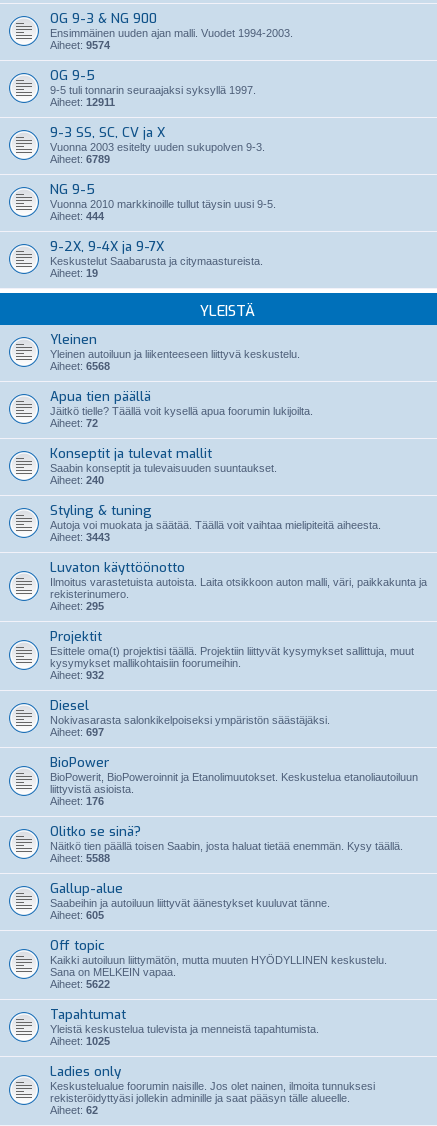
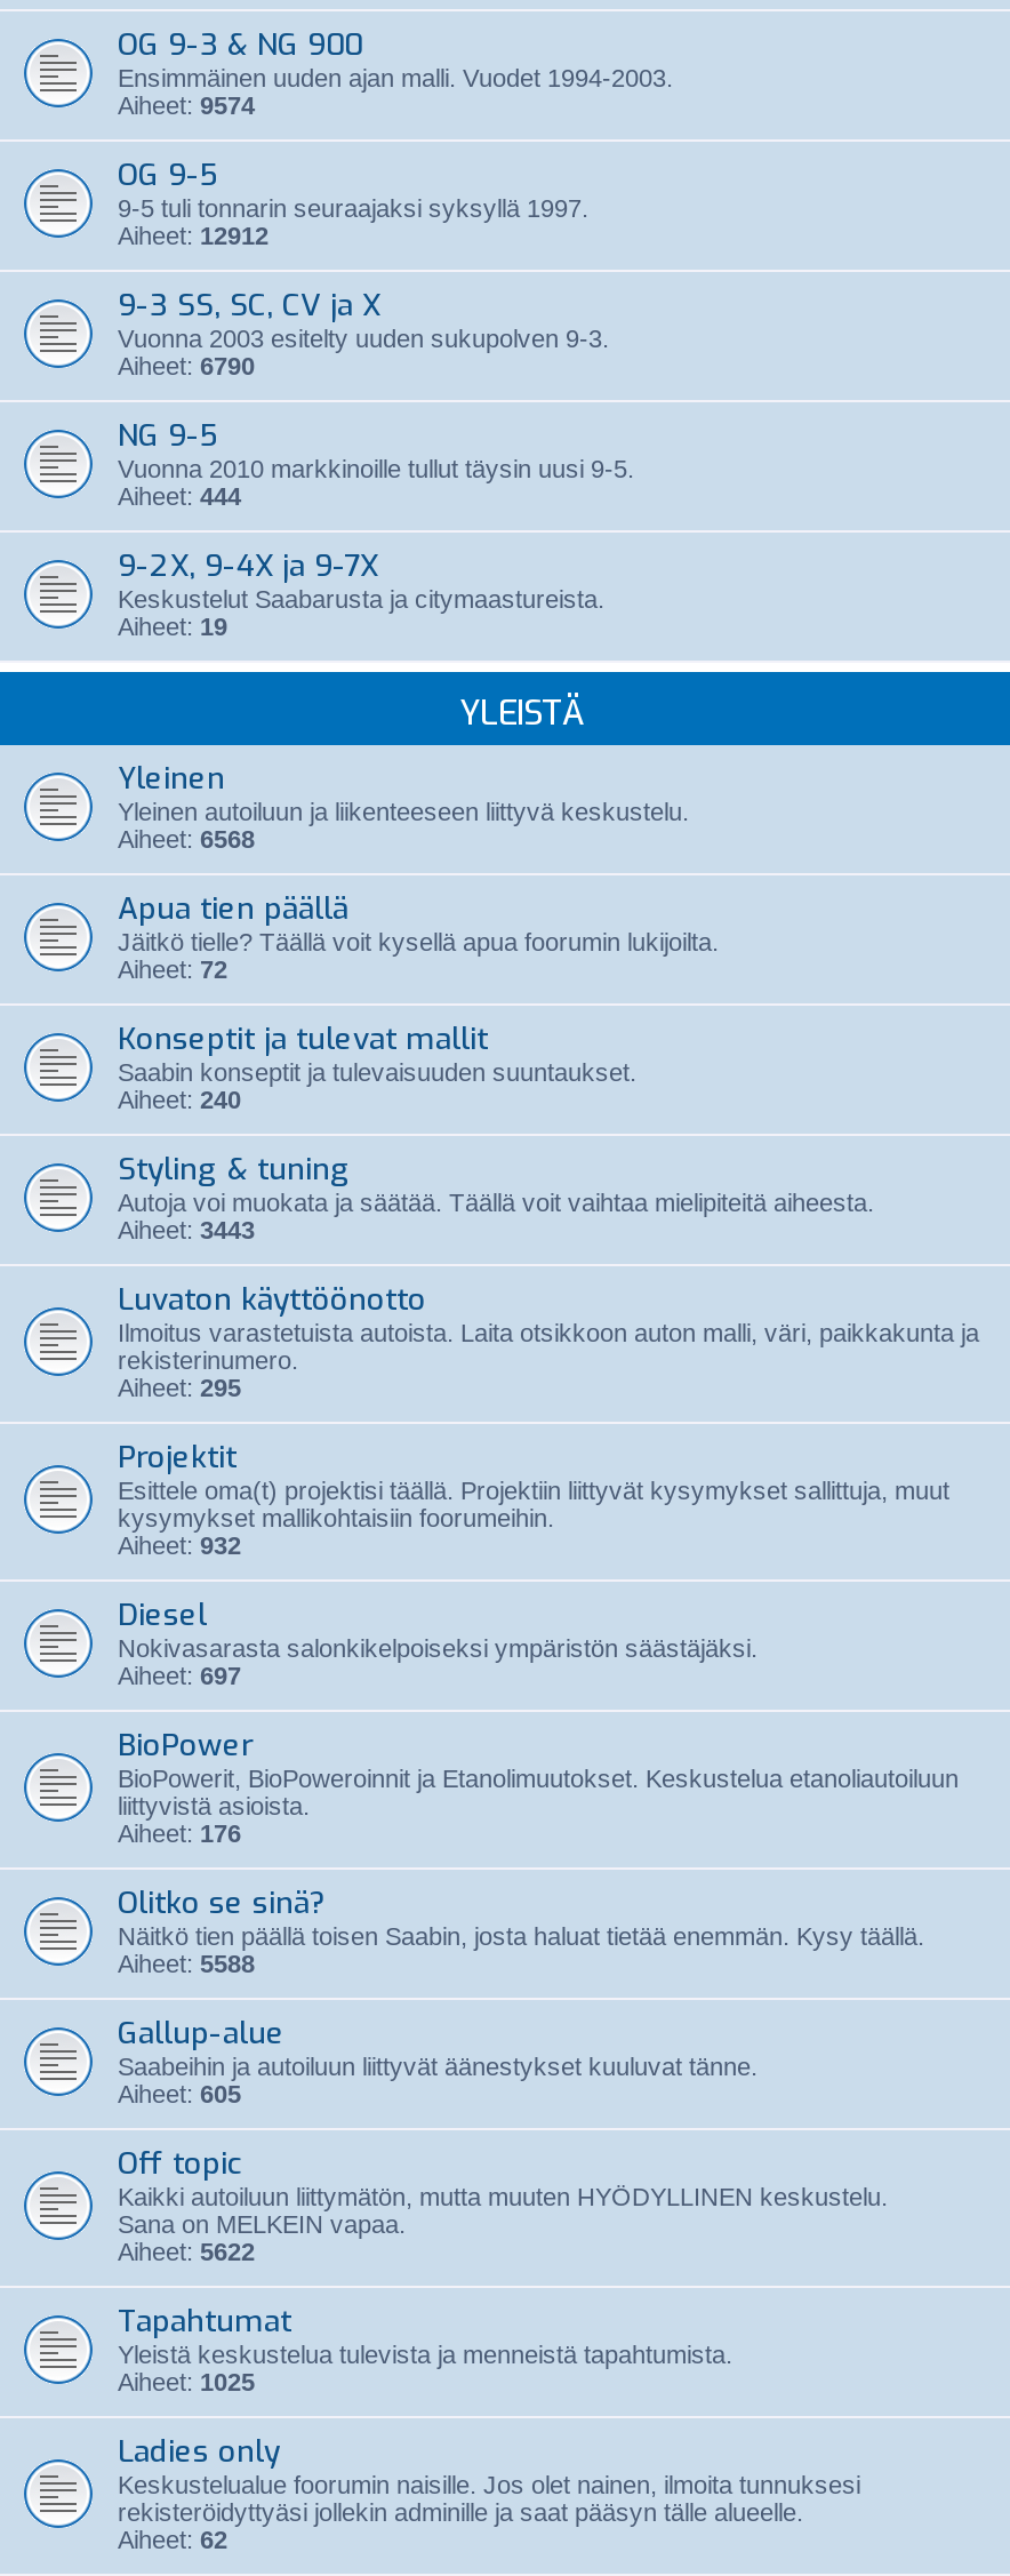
- Aiheet: 12911
+ Aiheet: 12912

- Aiheet: 6789
+ Aiheet: 6790
